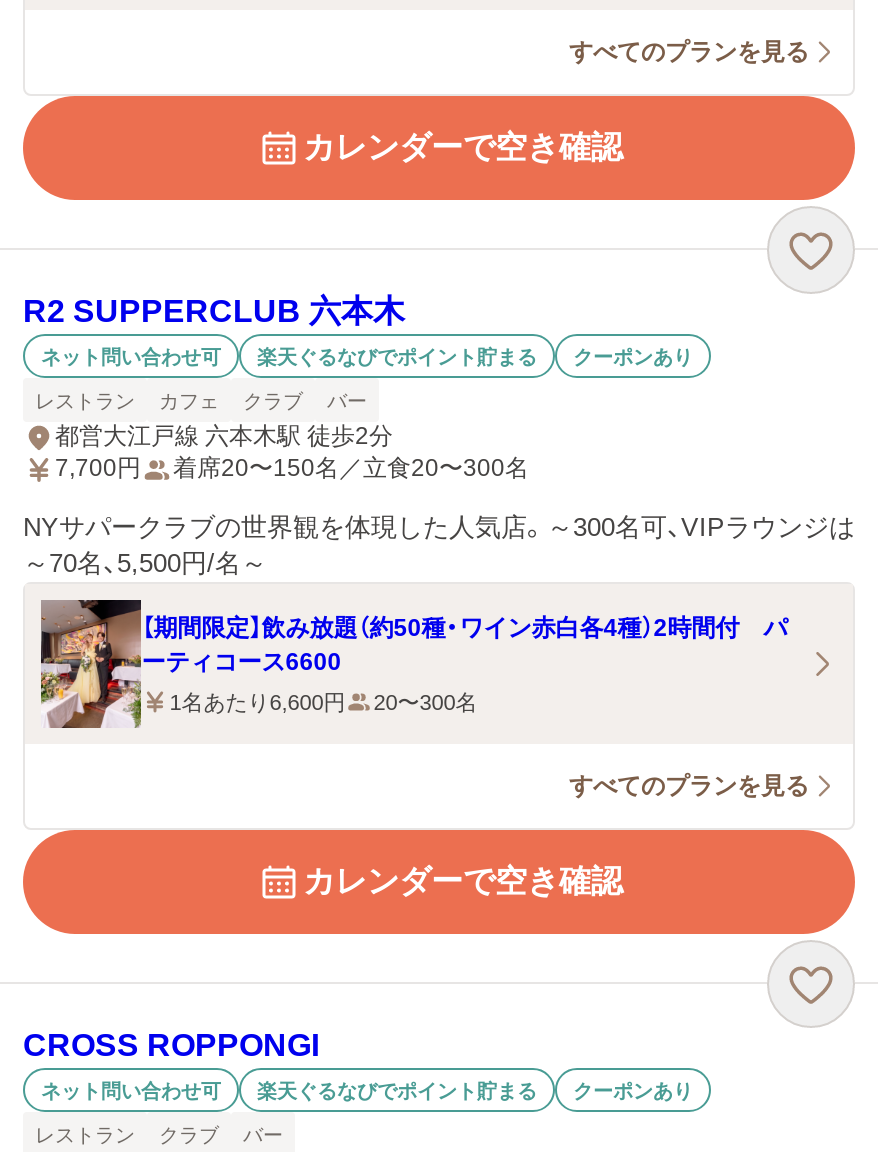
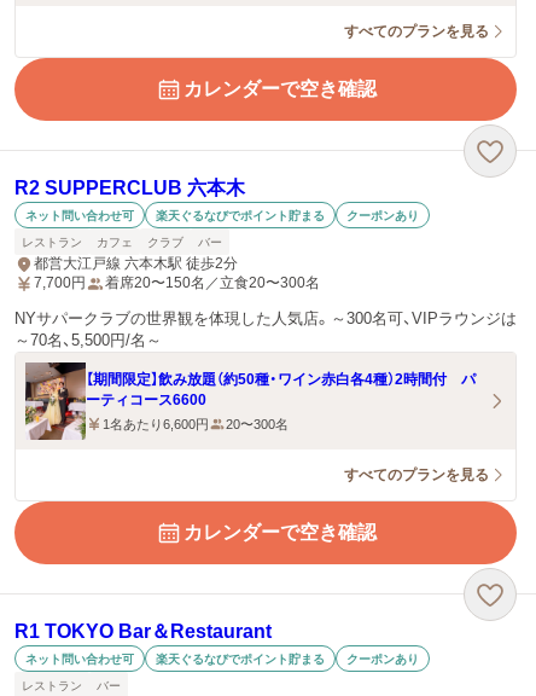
- CROSS ROPPONGI
+ R1 TOKYO Bar＆Restaurant

- クラブ
